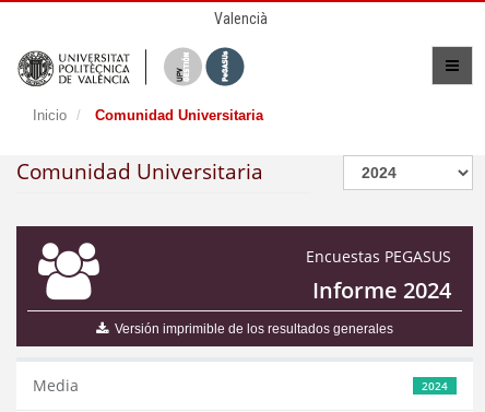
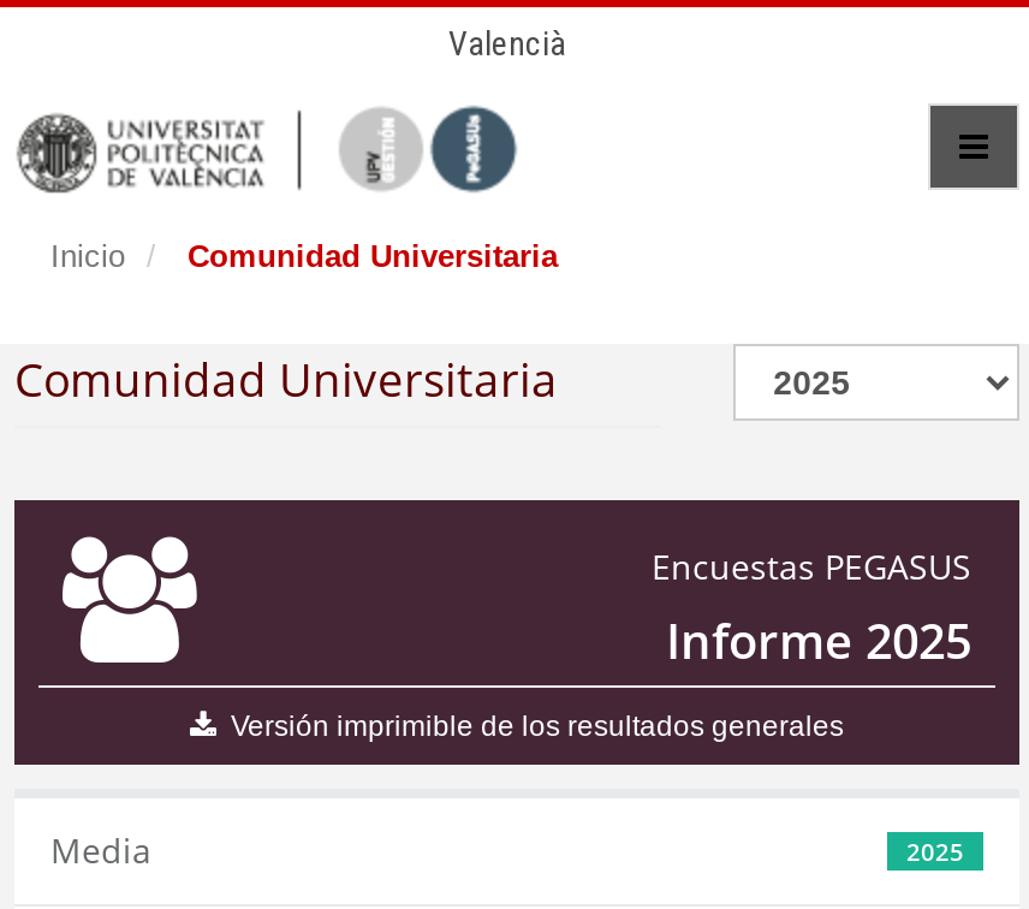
- Informe 2024
+ Informe 2025

- 2024
+ 2025
